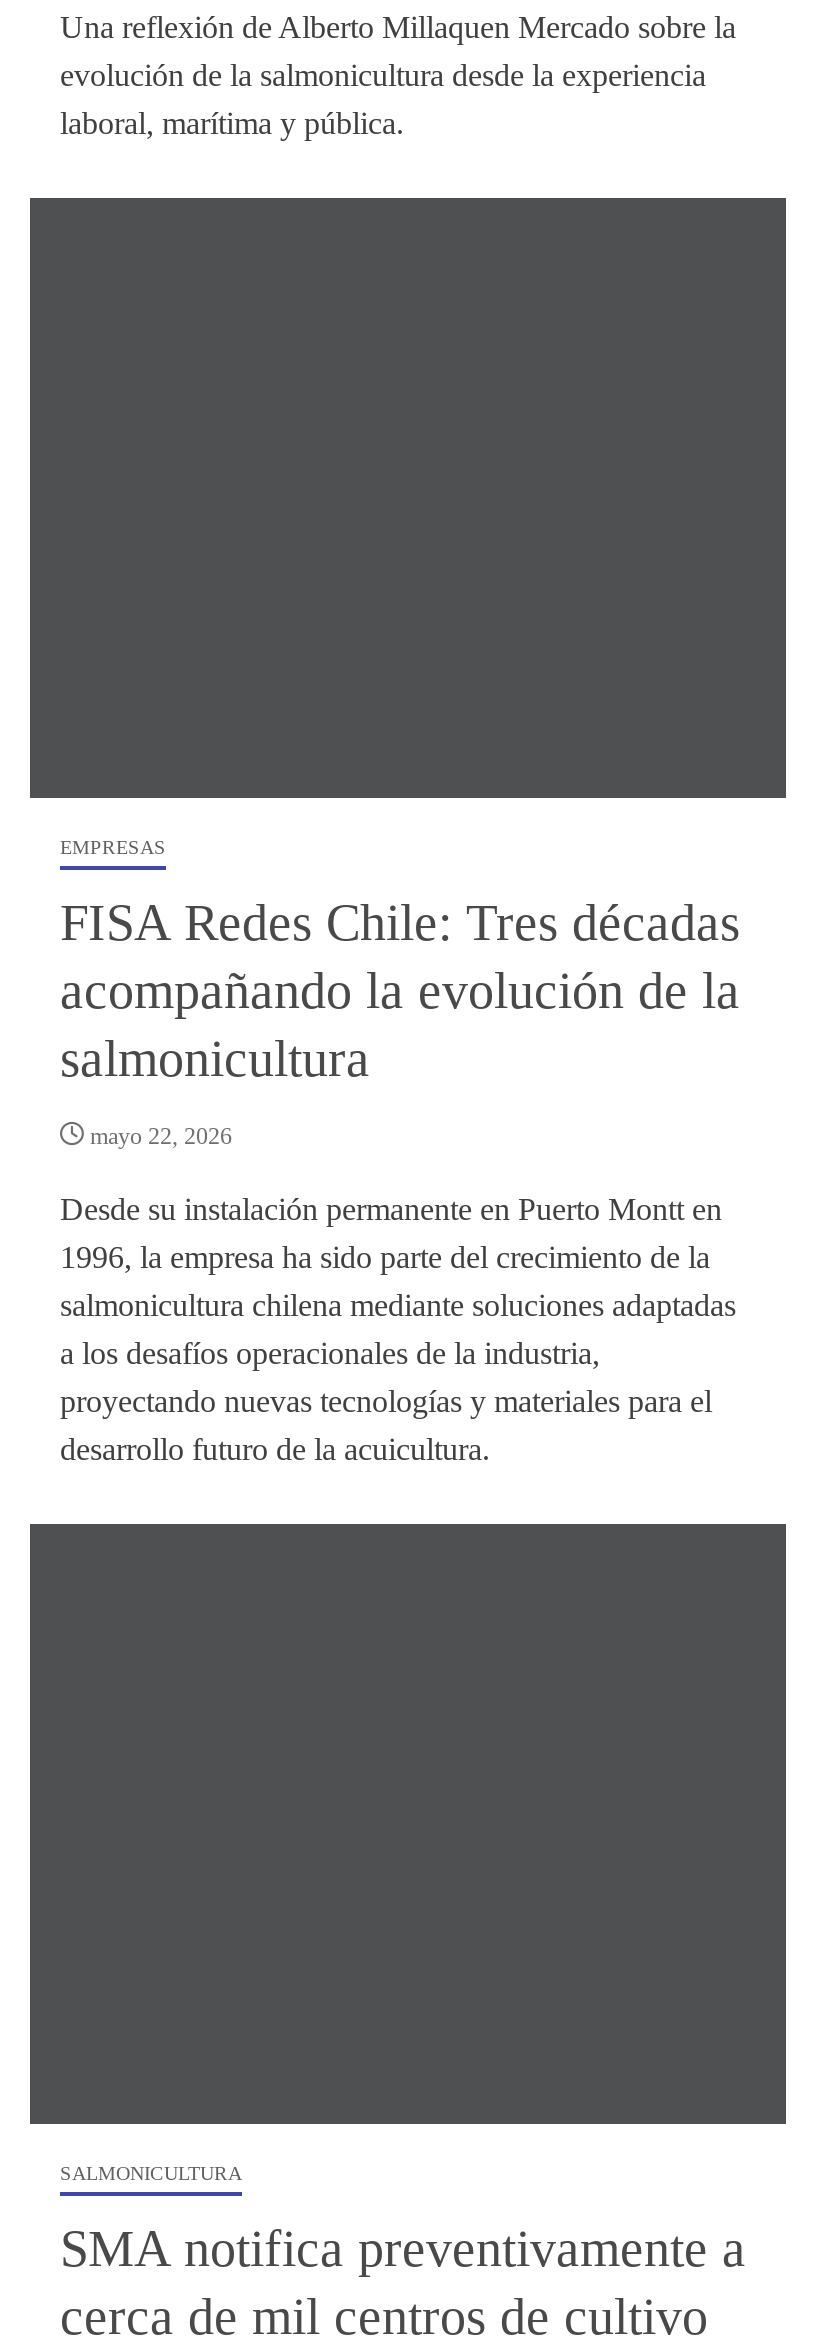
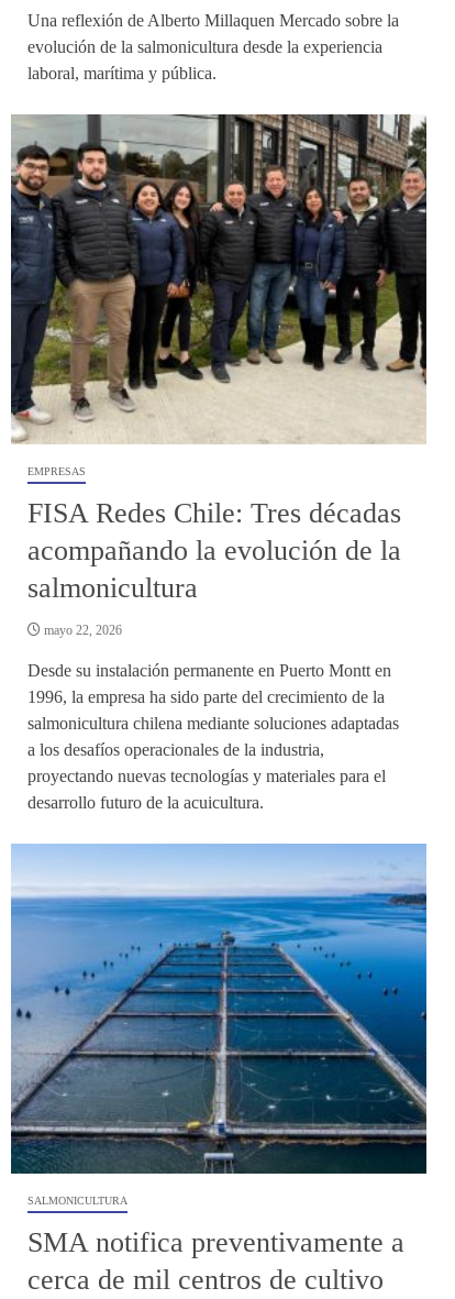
+ [image]

+ [image]
